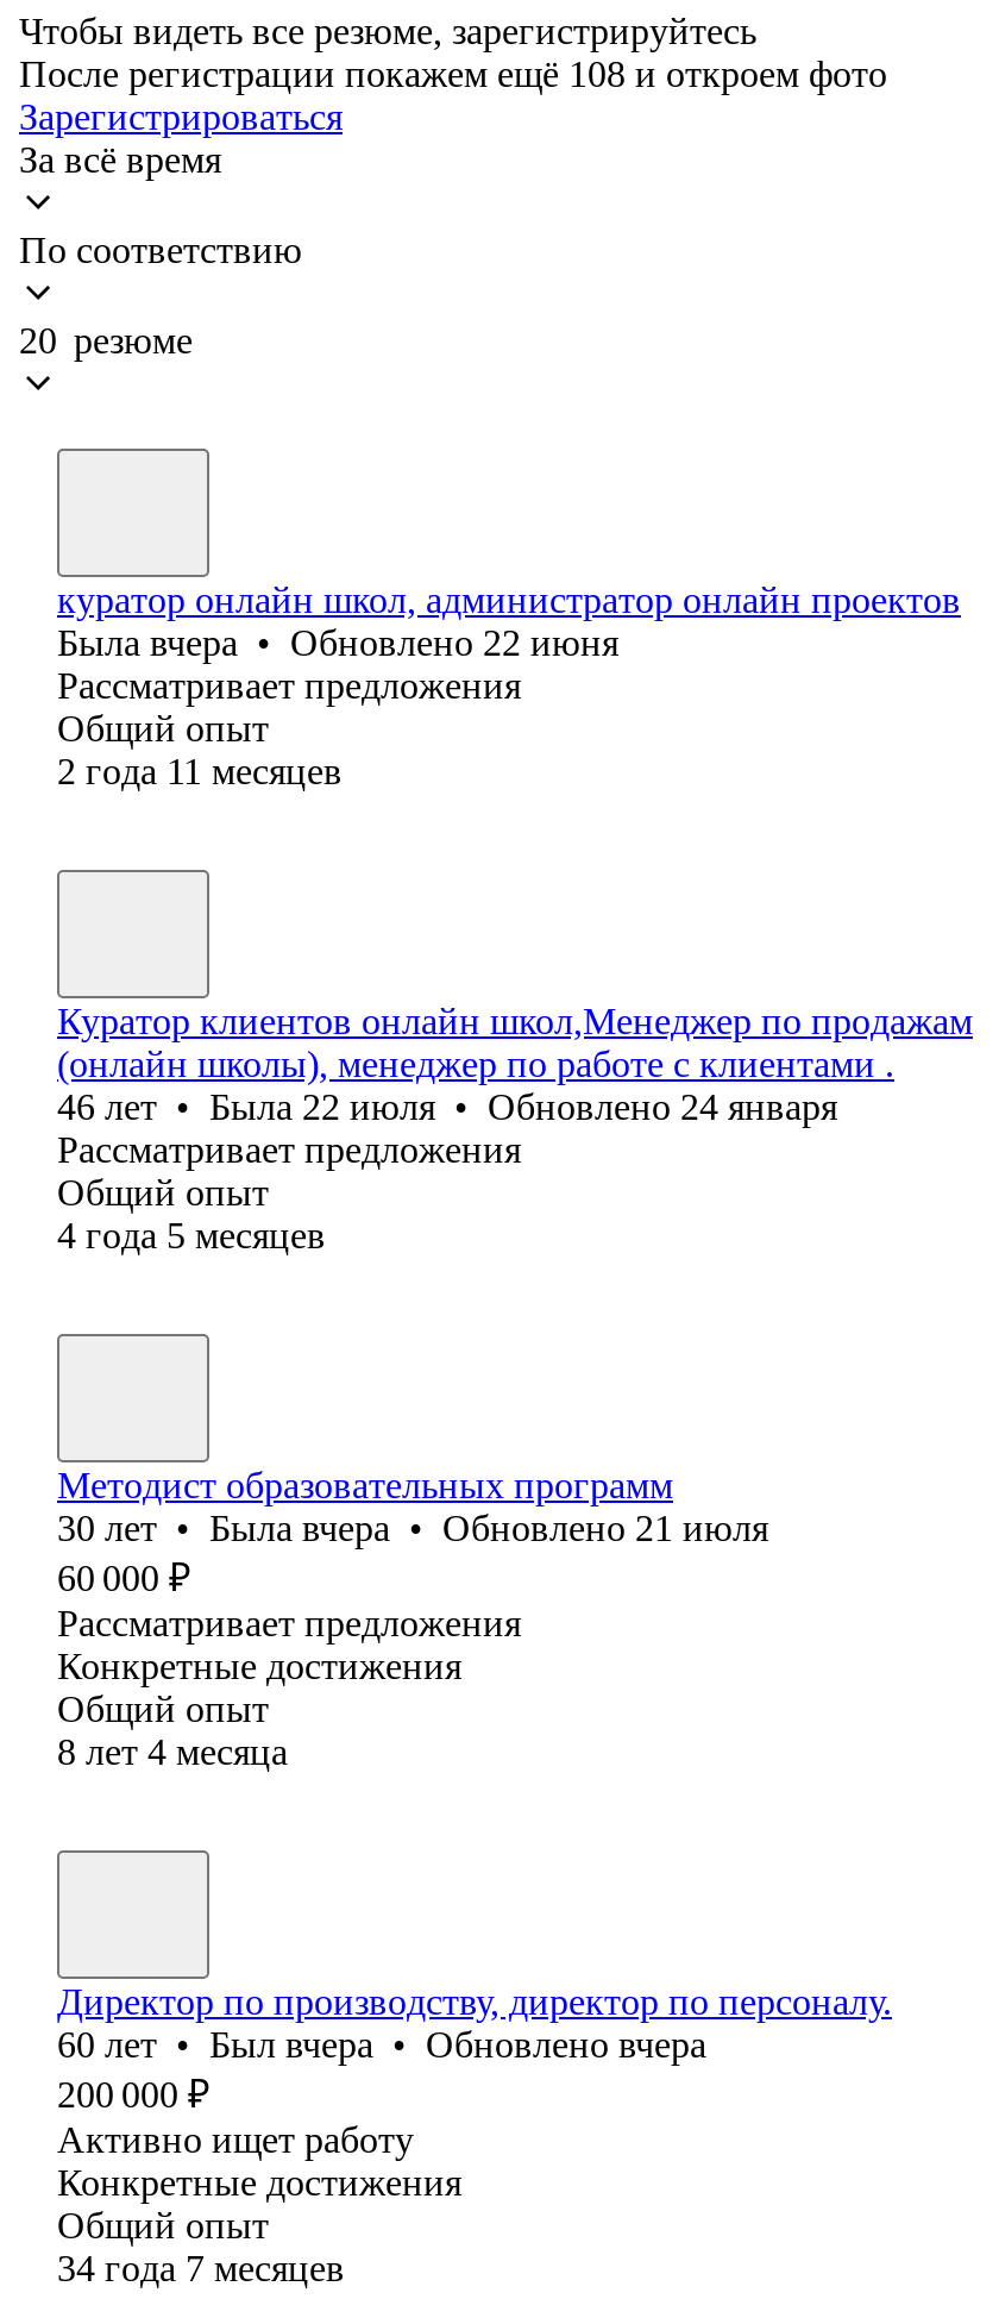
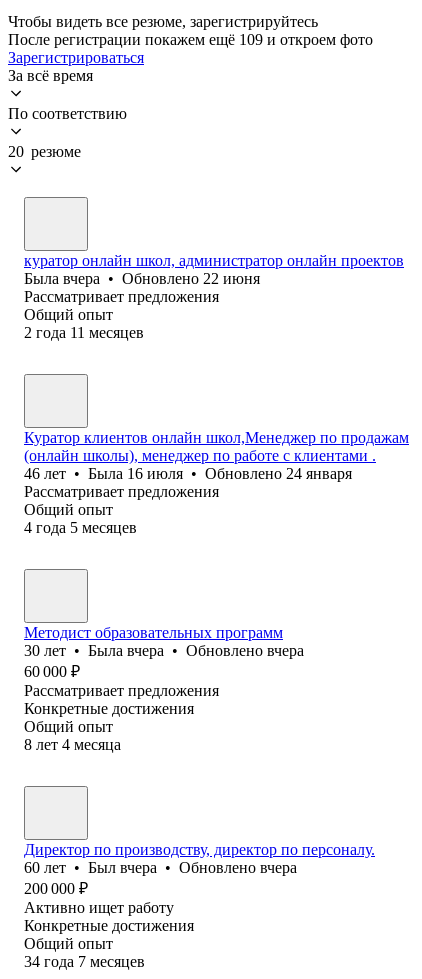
- После регистрации покажем ещё 108 и откроем фото
+ После регистрации покажем ещё 109 и откроем фото

- 46 лет • Была 22 июля • Обновлено 24 января
+ 46 лет • Была 16 июля • Обновлено 24 января

- 30 лет • Была вчера • Обновлено 21 июля
+ 30 лет • Была вчера • Обновлено вчера
